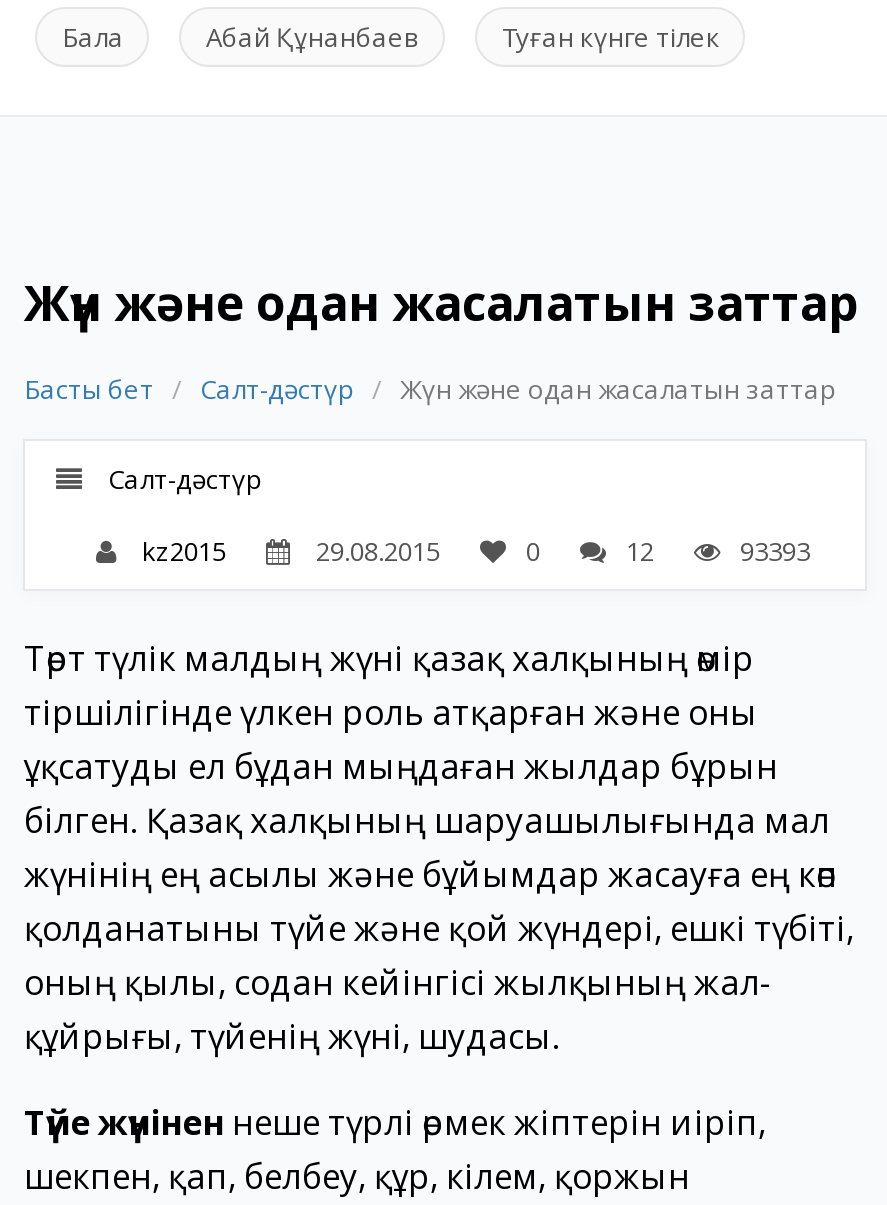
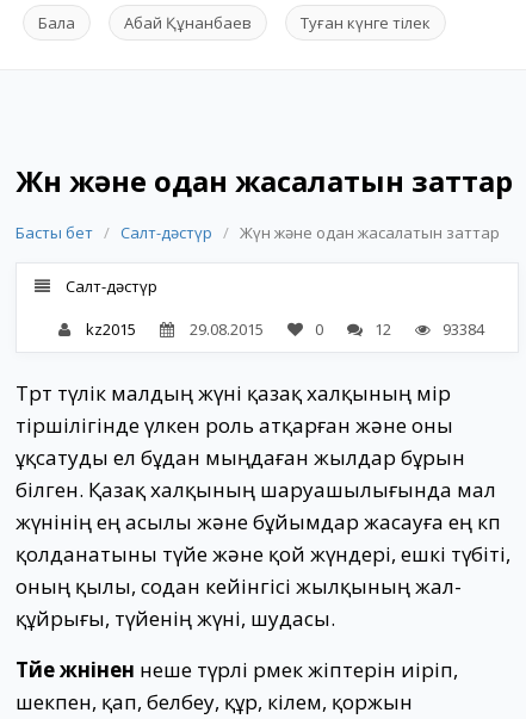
- 93393
+ 93384
